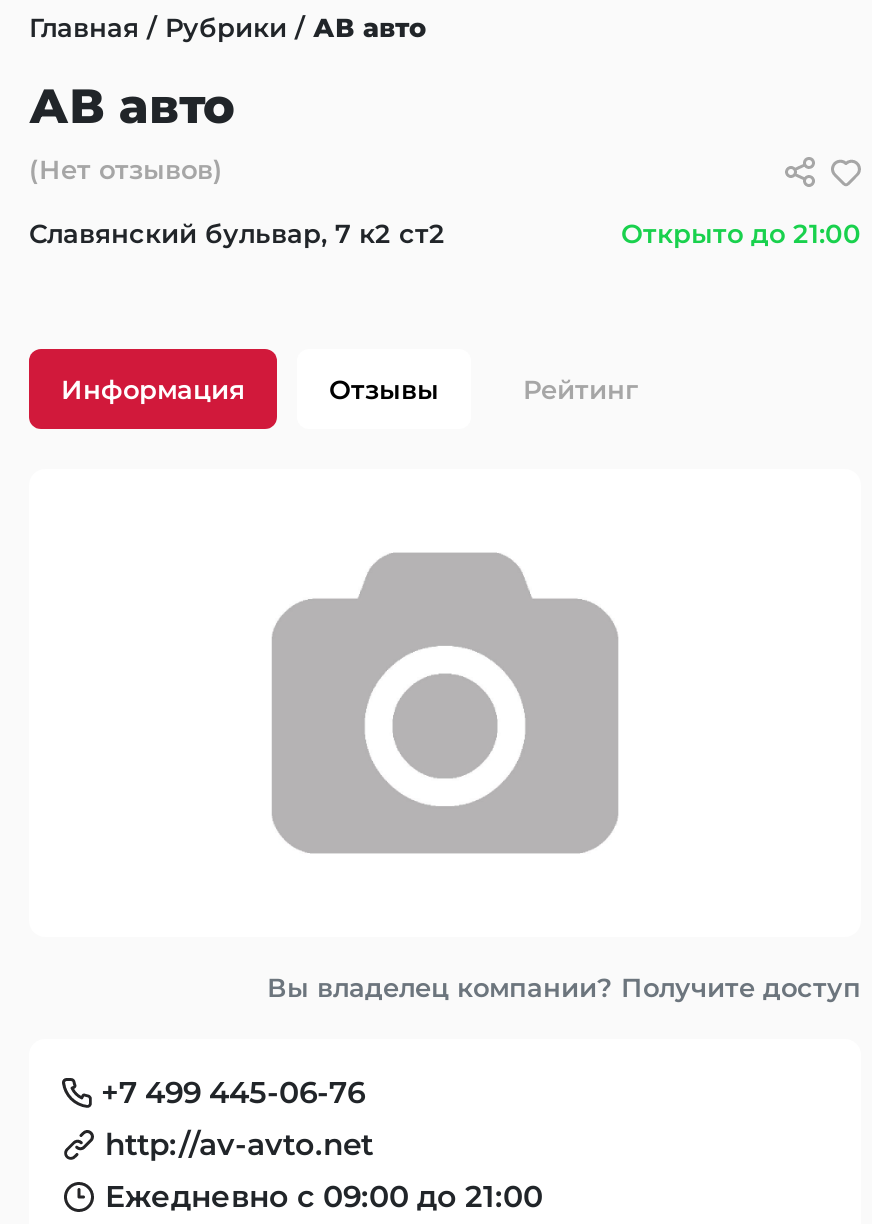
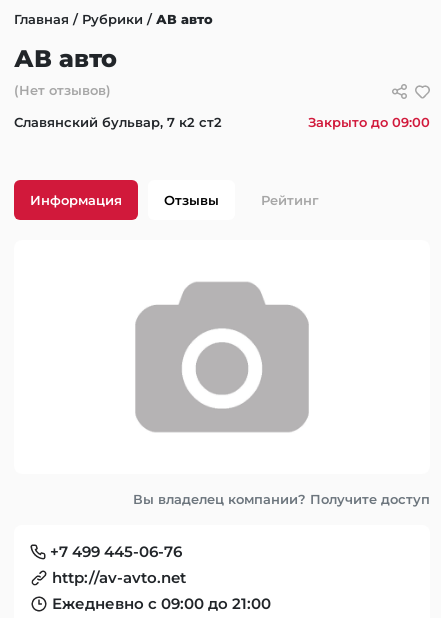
- Открыто до 21:00
+ Закрыто до 09:00
